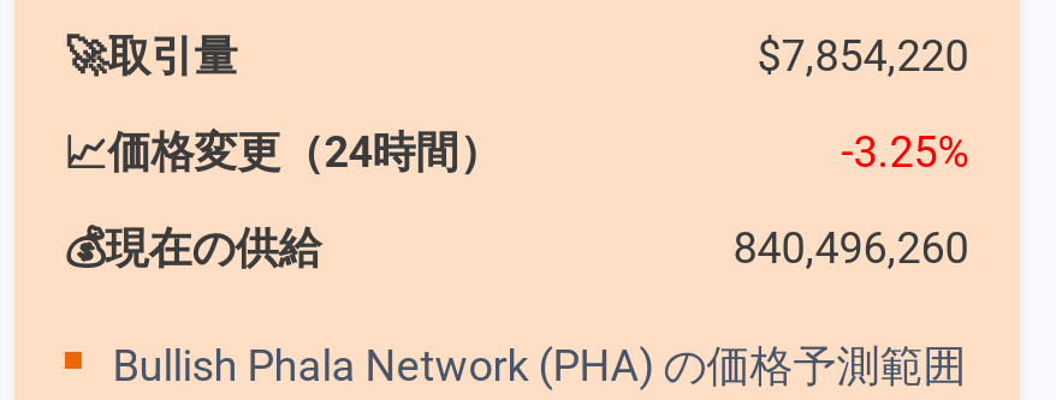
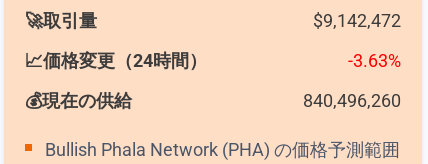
- $7,854,220
+ $9,142,472

- -3.25%
+ -3.63%
